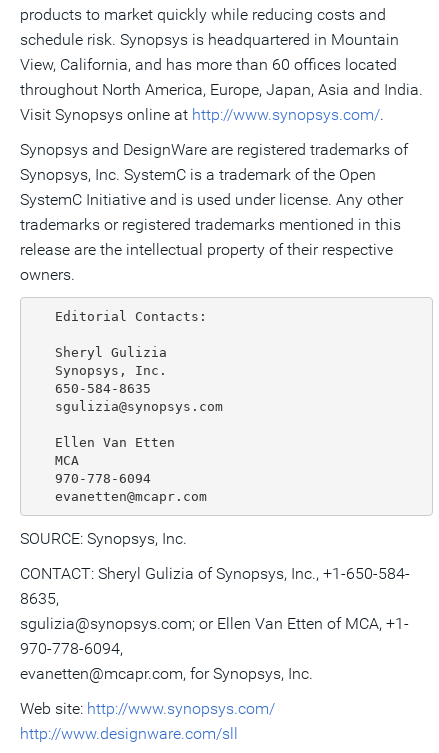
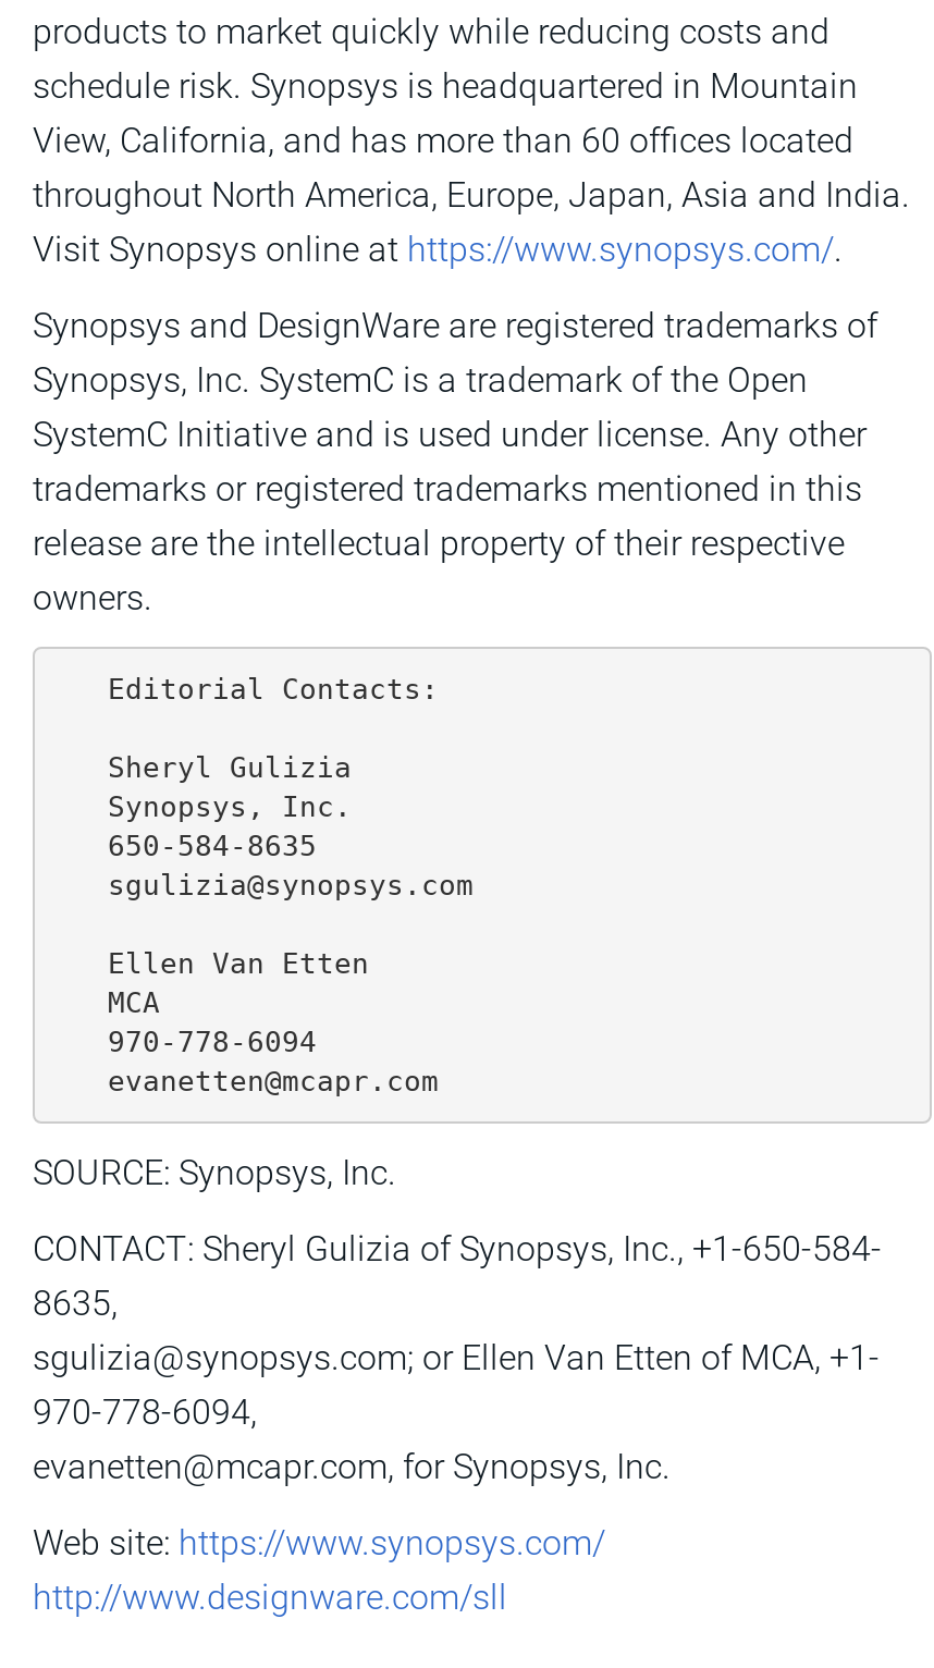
- Visit Synopsys online at http://www.synopsys.com/.
+ Visit Synopsys online at https://www.synopsys.com/.

- Web site: http://www.synopsys.com/
+ Web site: https://www.synopsys.com/
